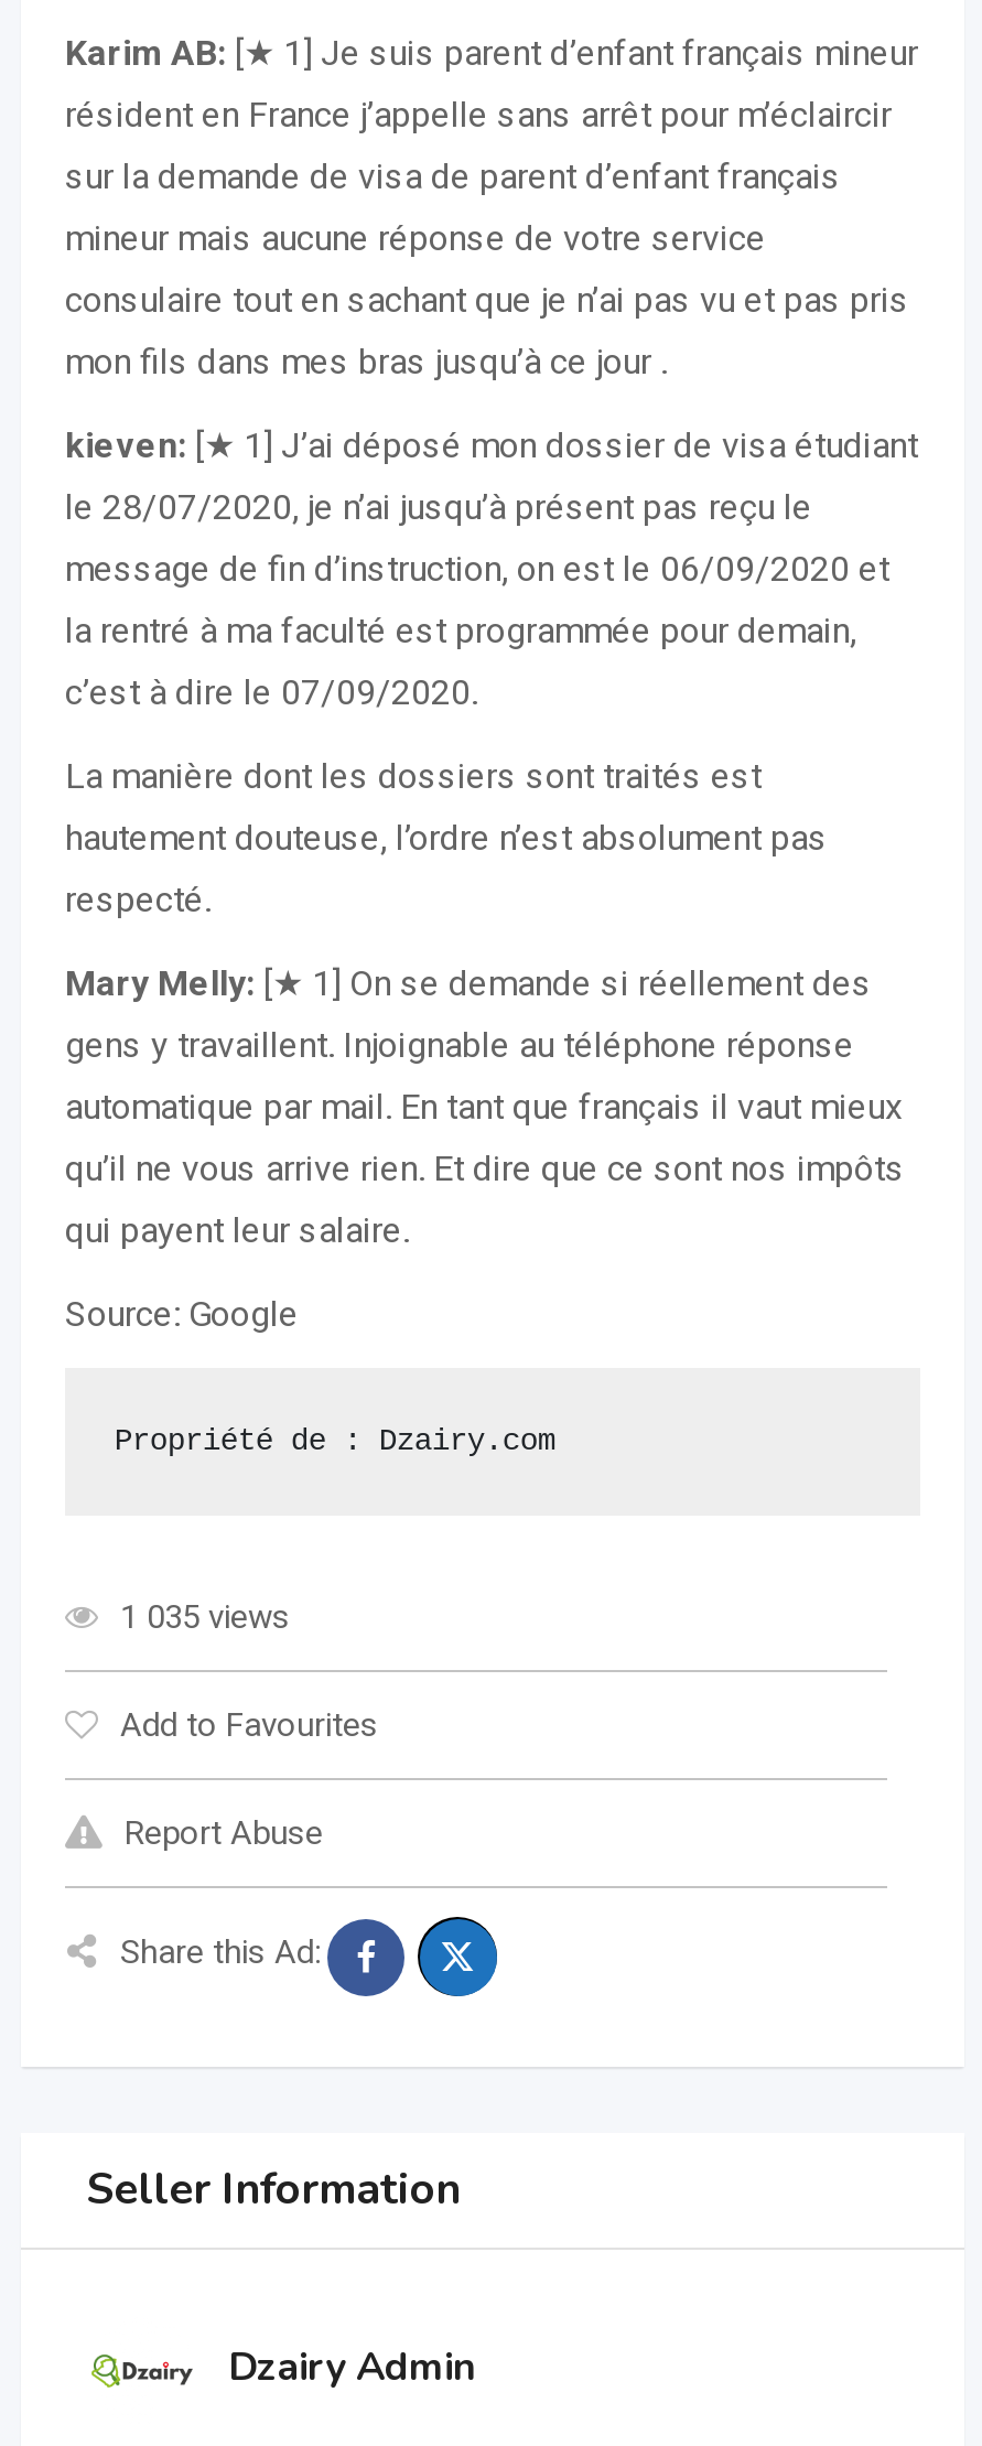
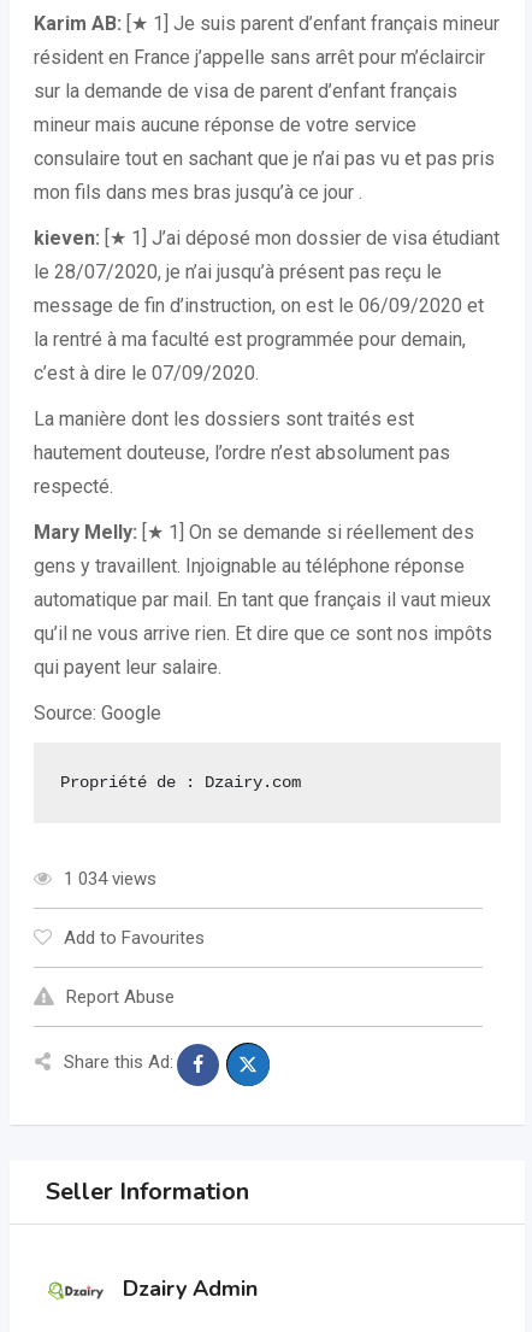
- 1 035 views
+ 1 034 views
